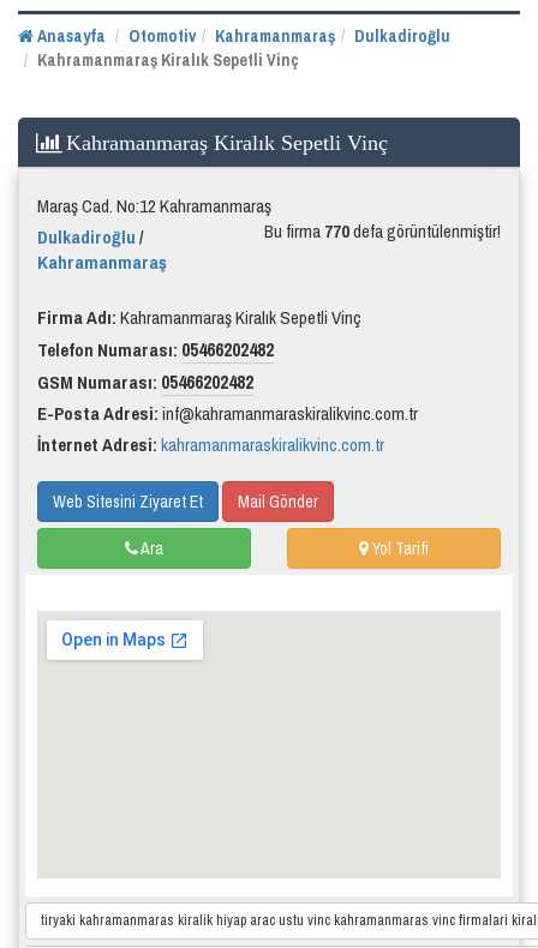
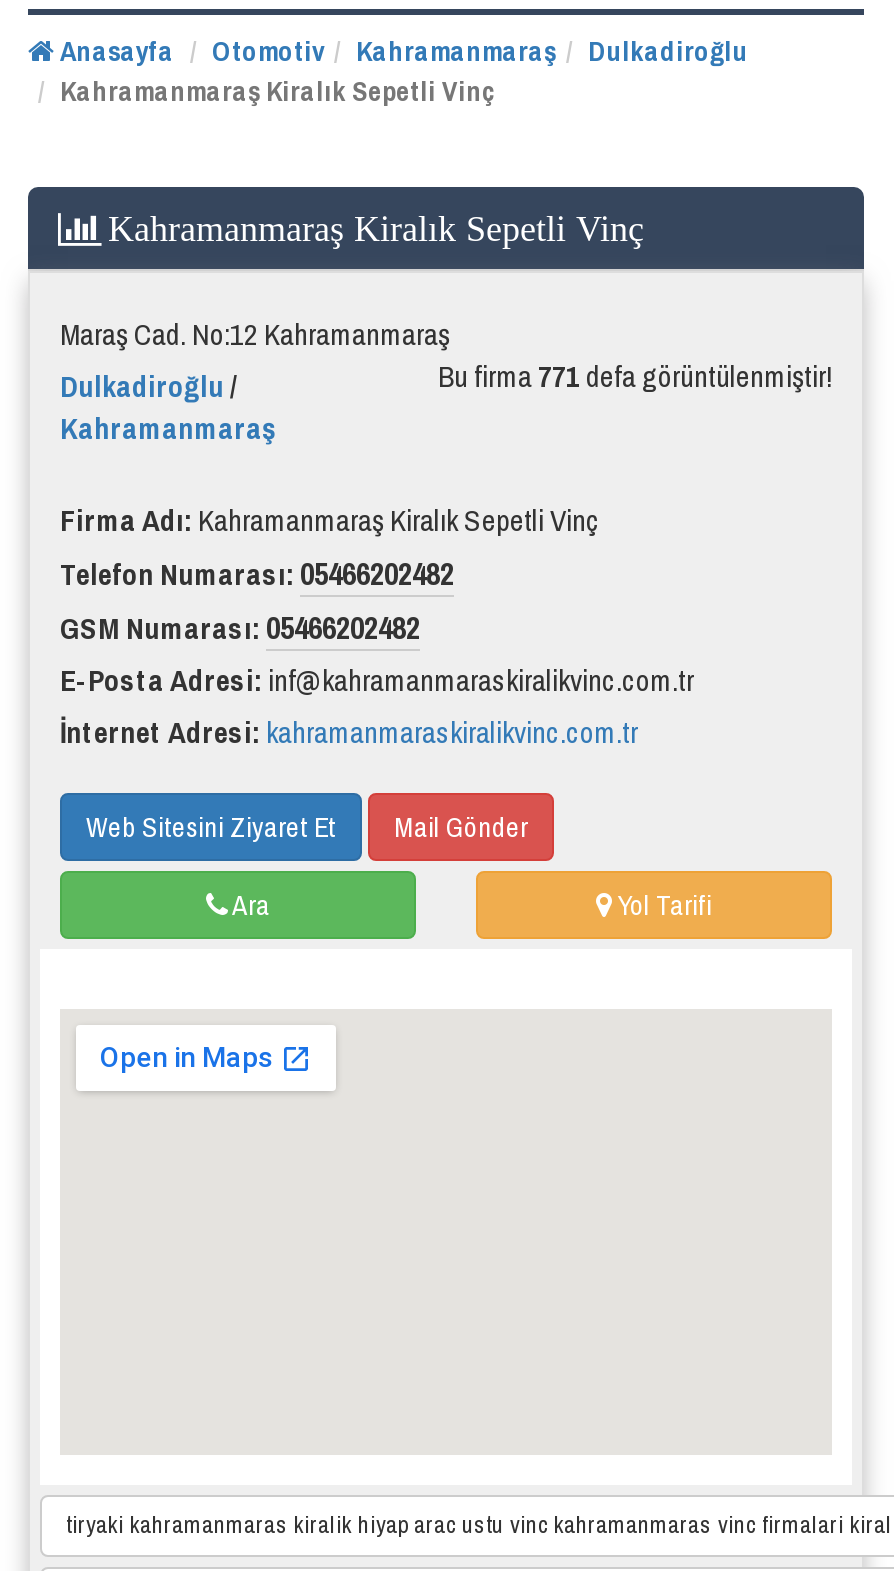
- Bu firma770 defa görüntülenmiştir!
+ Bu firma771 defa görüntülenmiştir!
